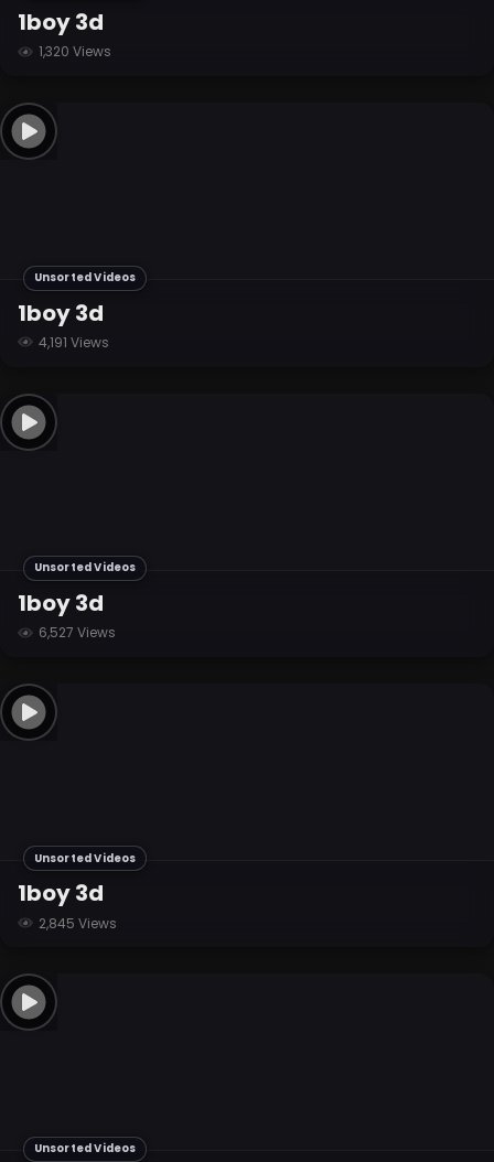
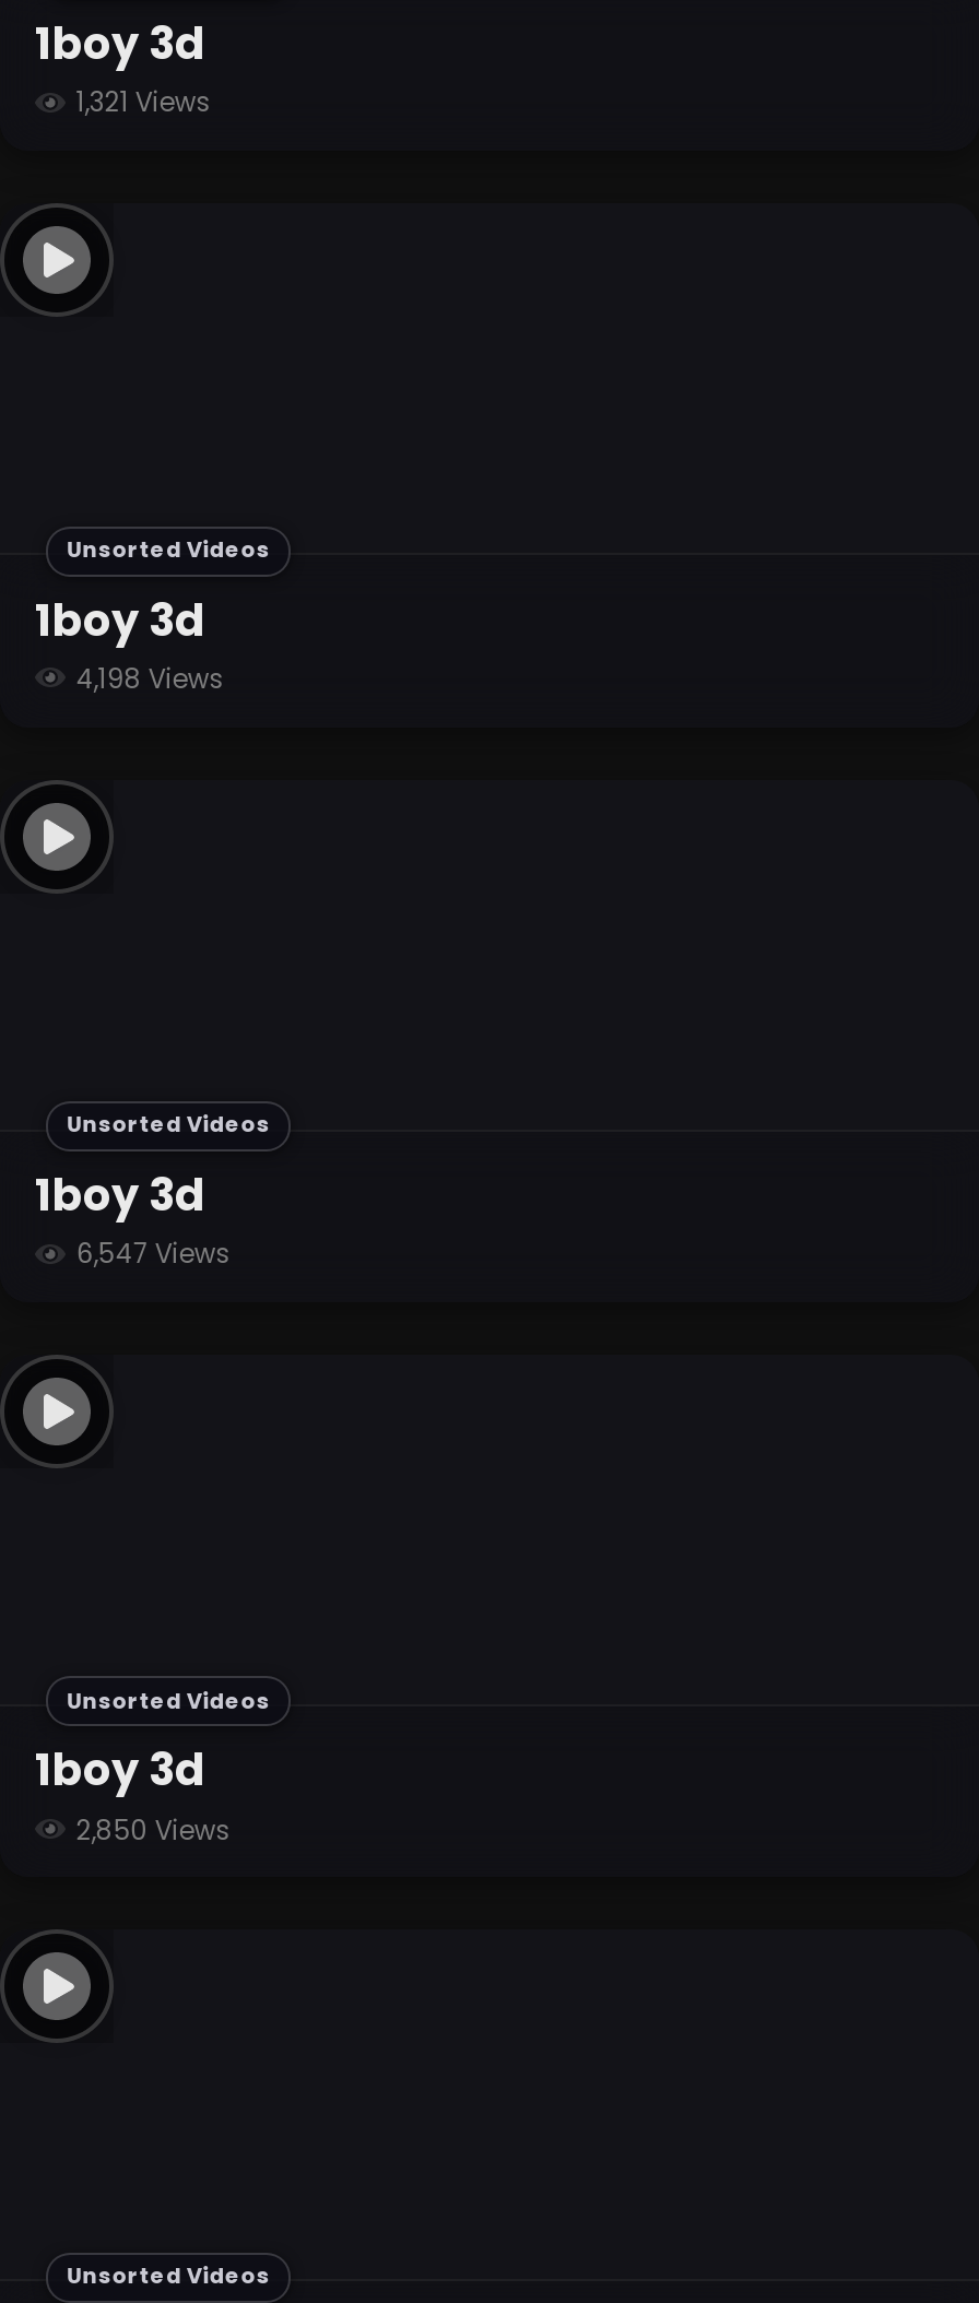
- 1,320 Views
+ 1,321 Views

- 4,191 Views
+ 4,198 Views

- 6,527 Views
+ 6,547 Views

- 2,845 Views
+ 2,850 Views
